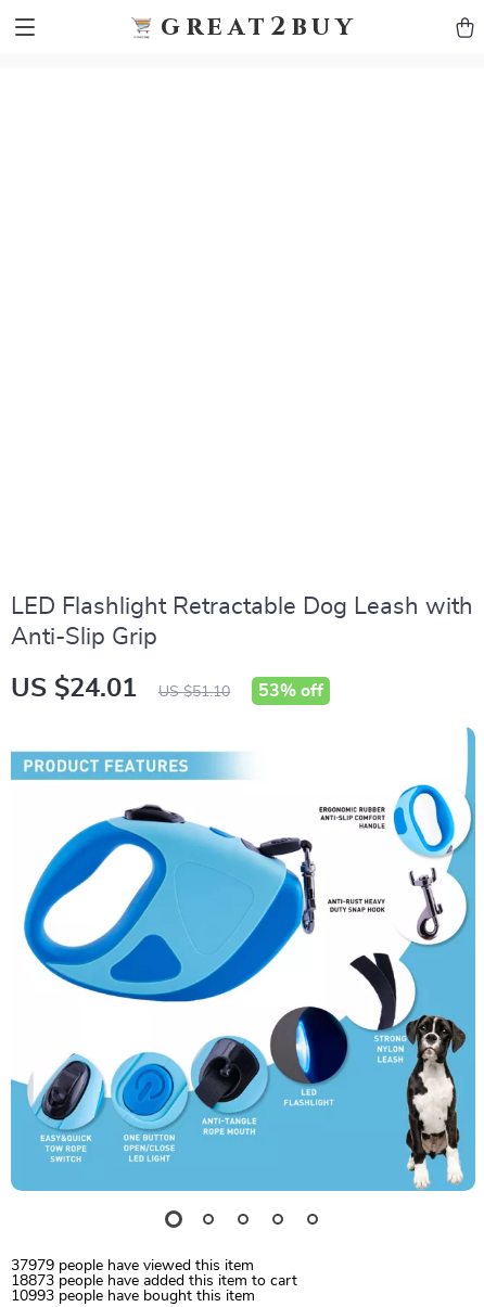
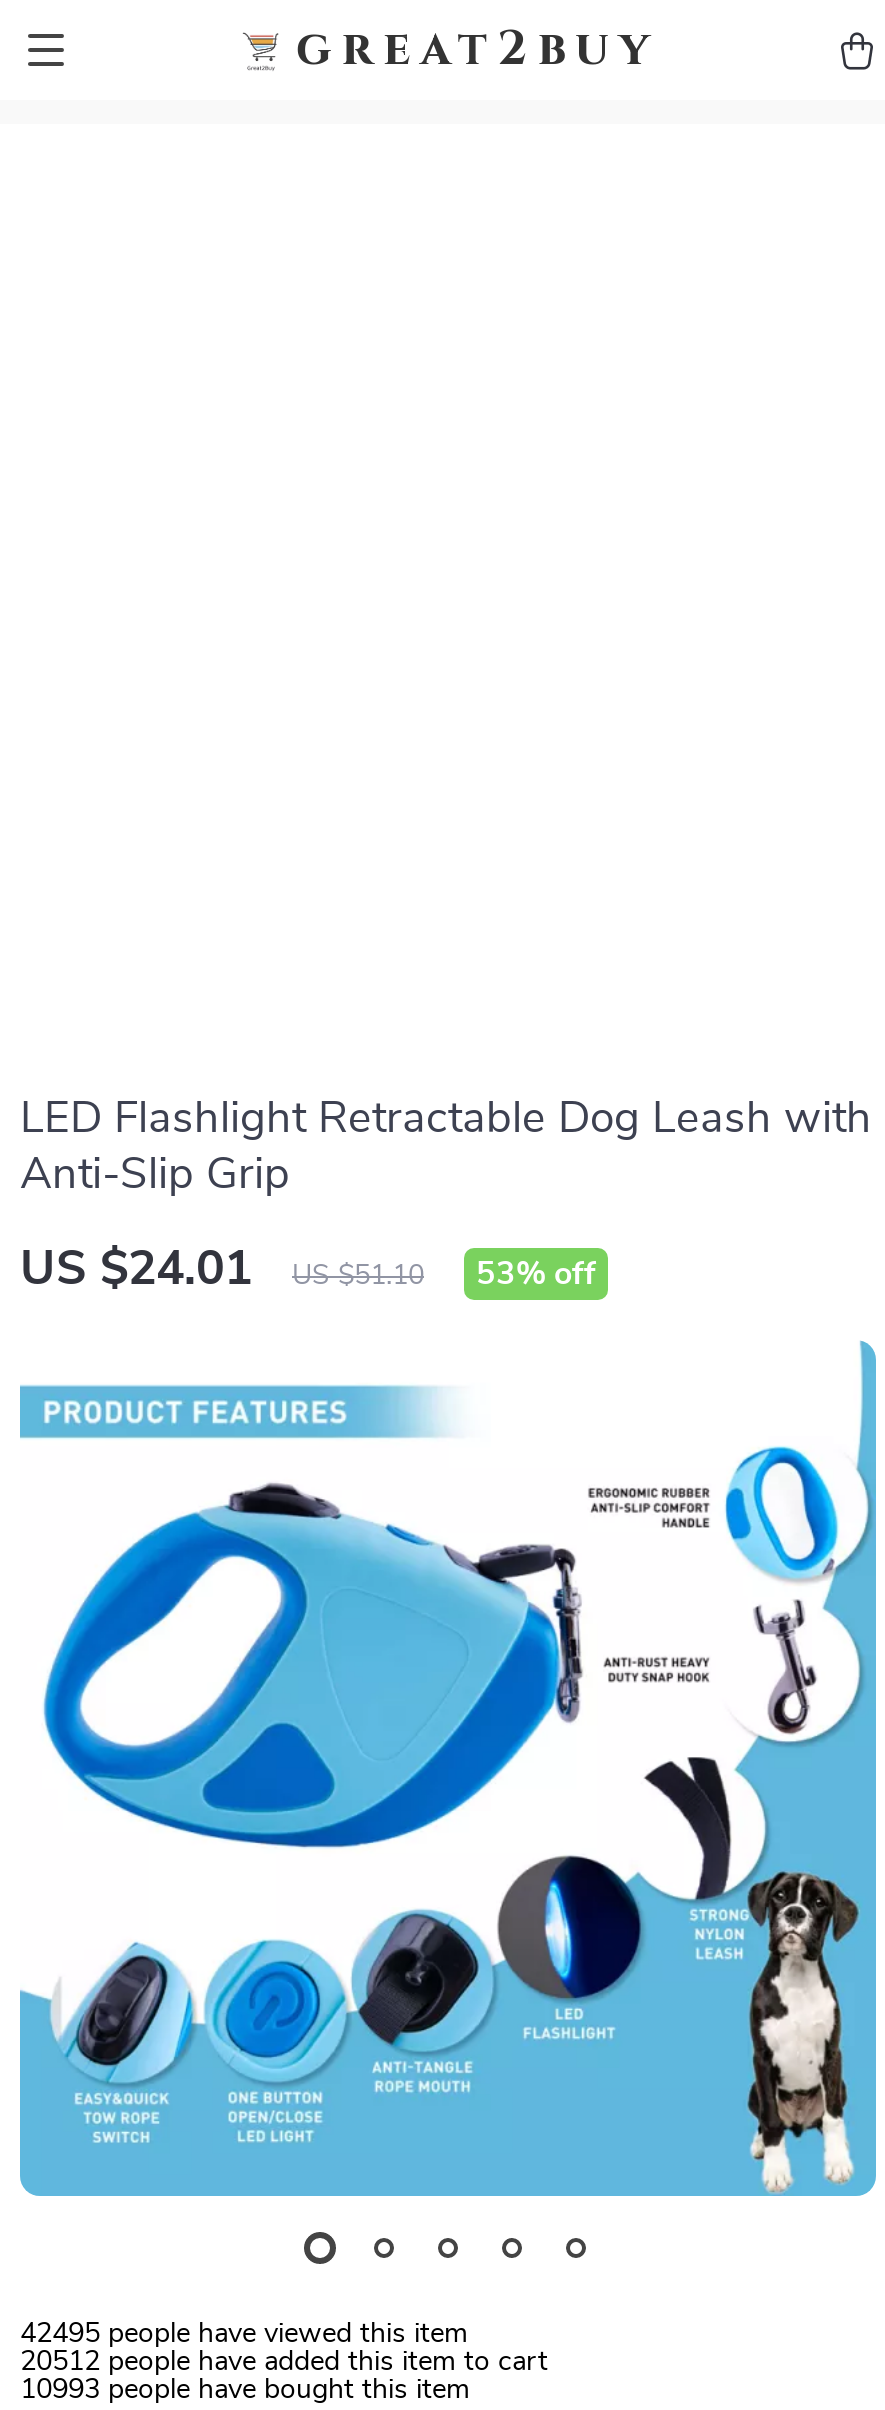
- 37979 people have viewed this item
+ 42495 people have viewed this item

- 18873 people have added this item to cart
+ 20512 people have added this item to cart
